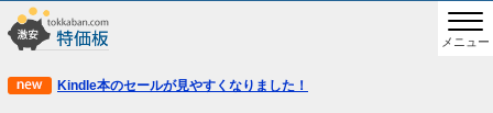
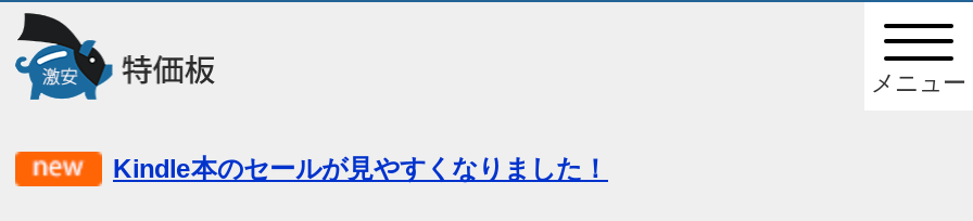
- [image]
+ [image]
